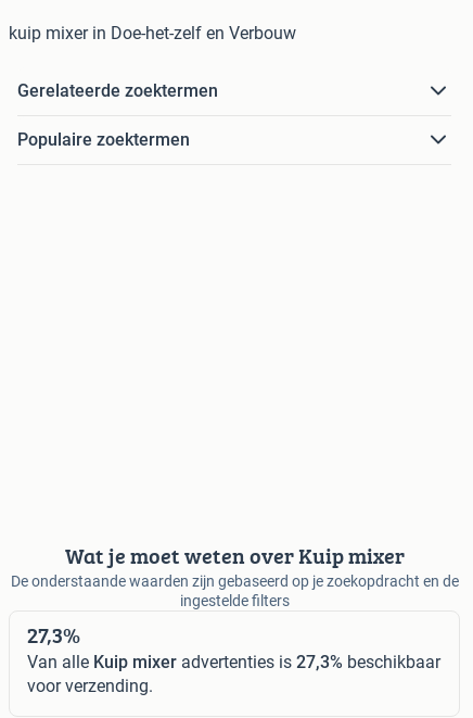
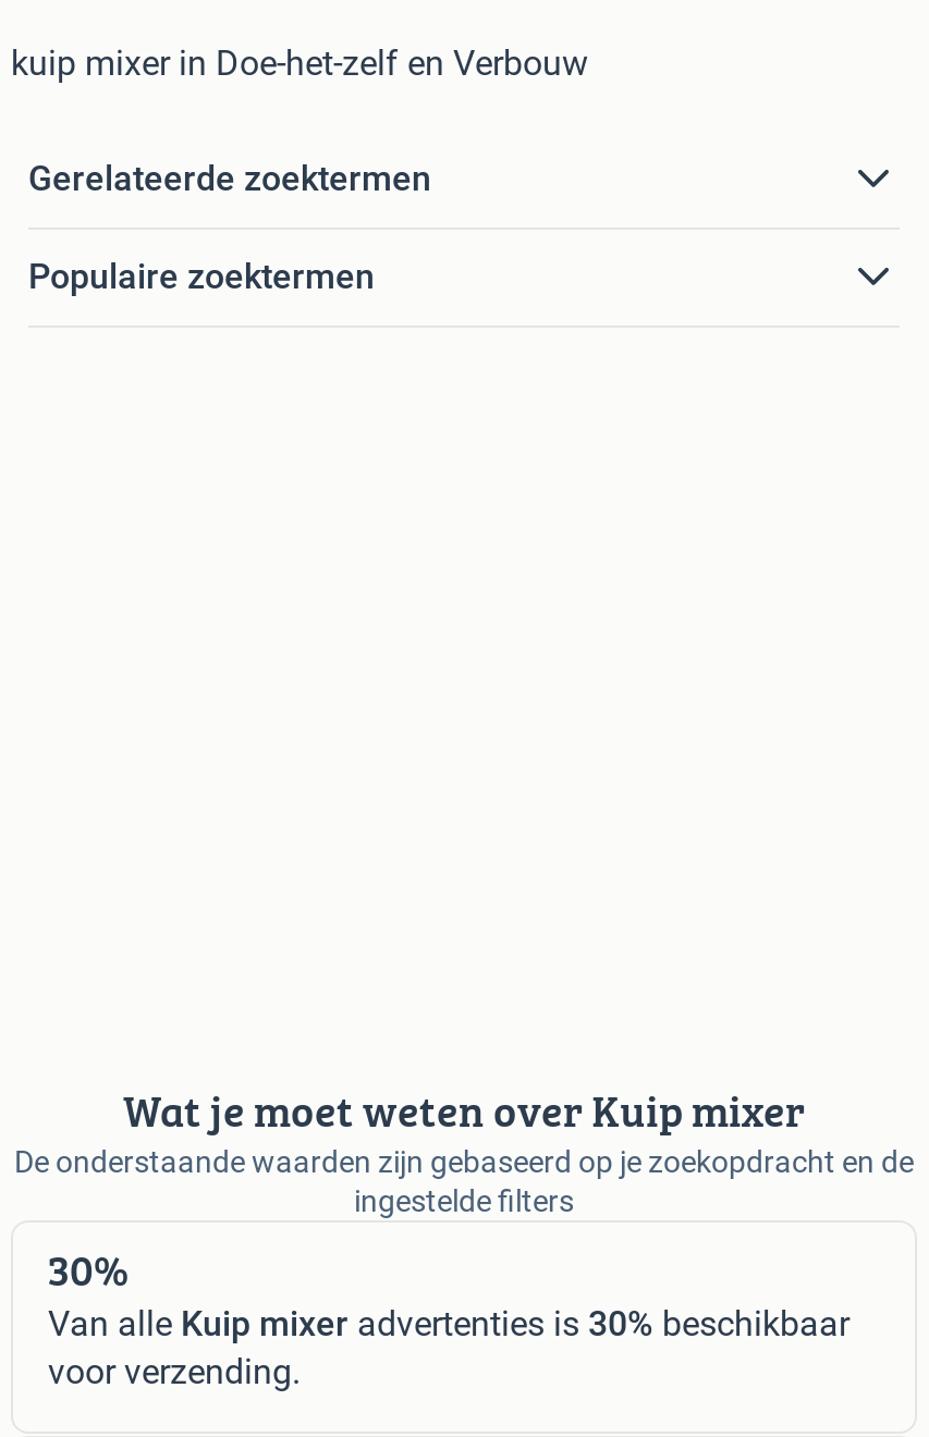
- 27,3%
+ 30%

- Van alle Kuip mixer advertenties is 27,3% beschikbaar
+ Van alle Kuip mixer advertenties is 30% beschikbaar
